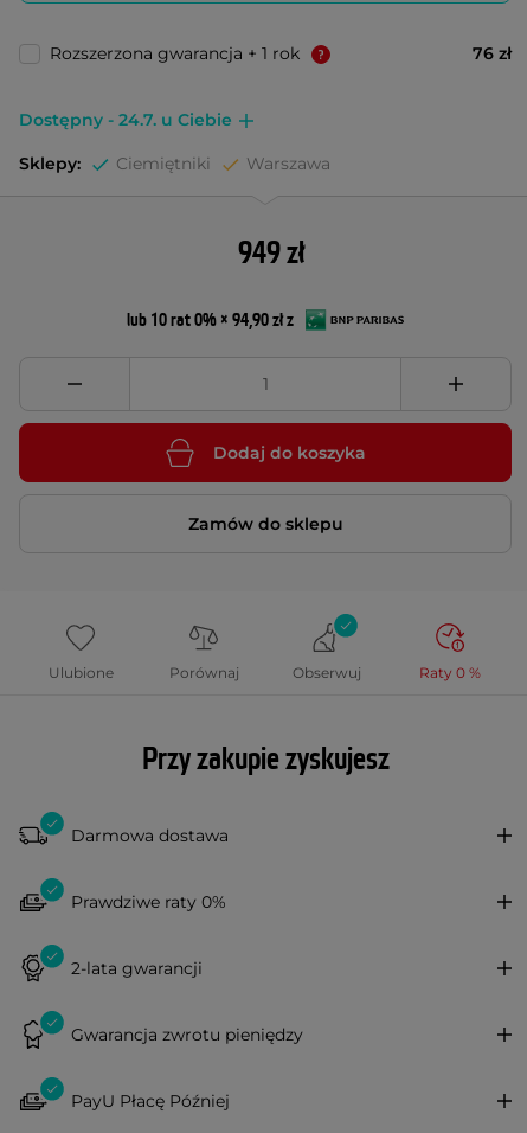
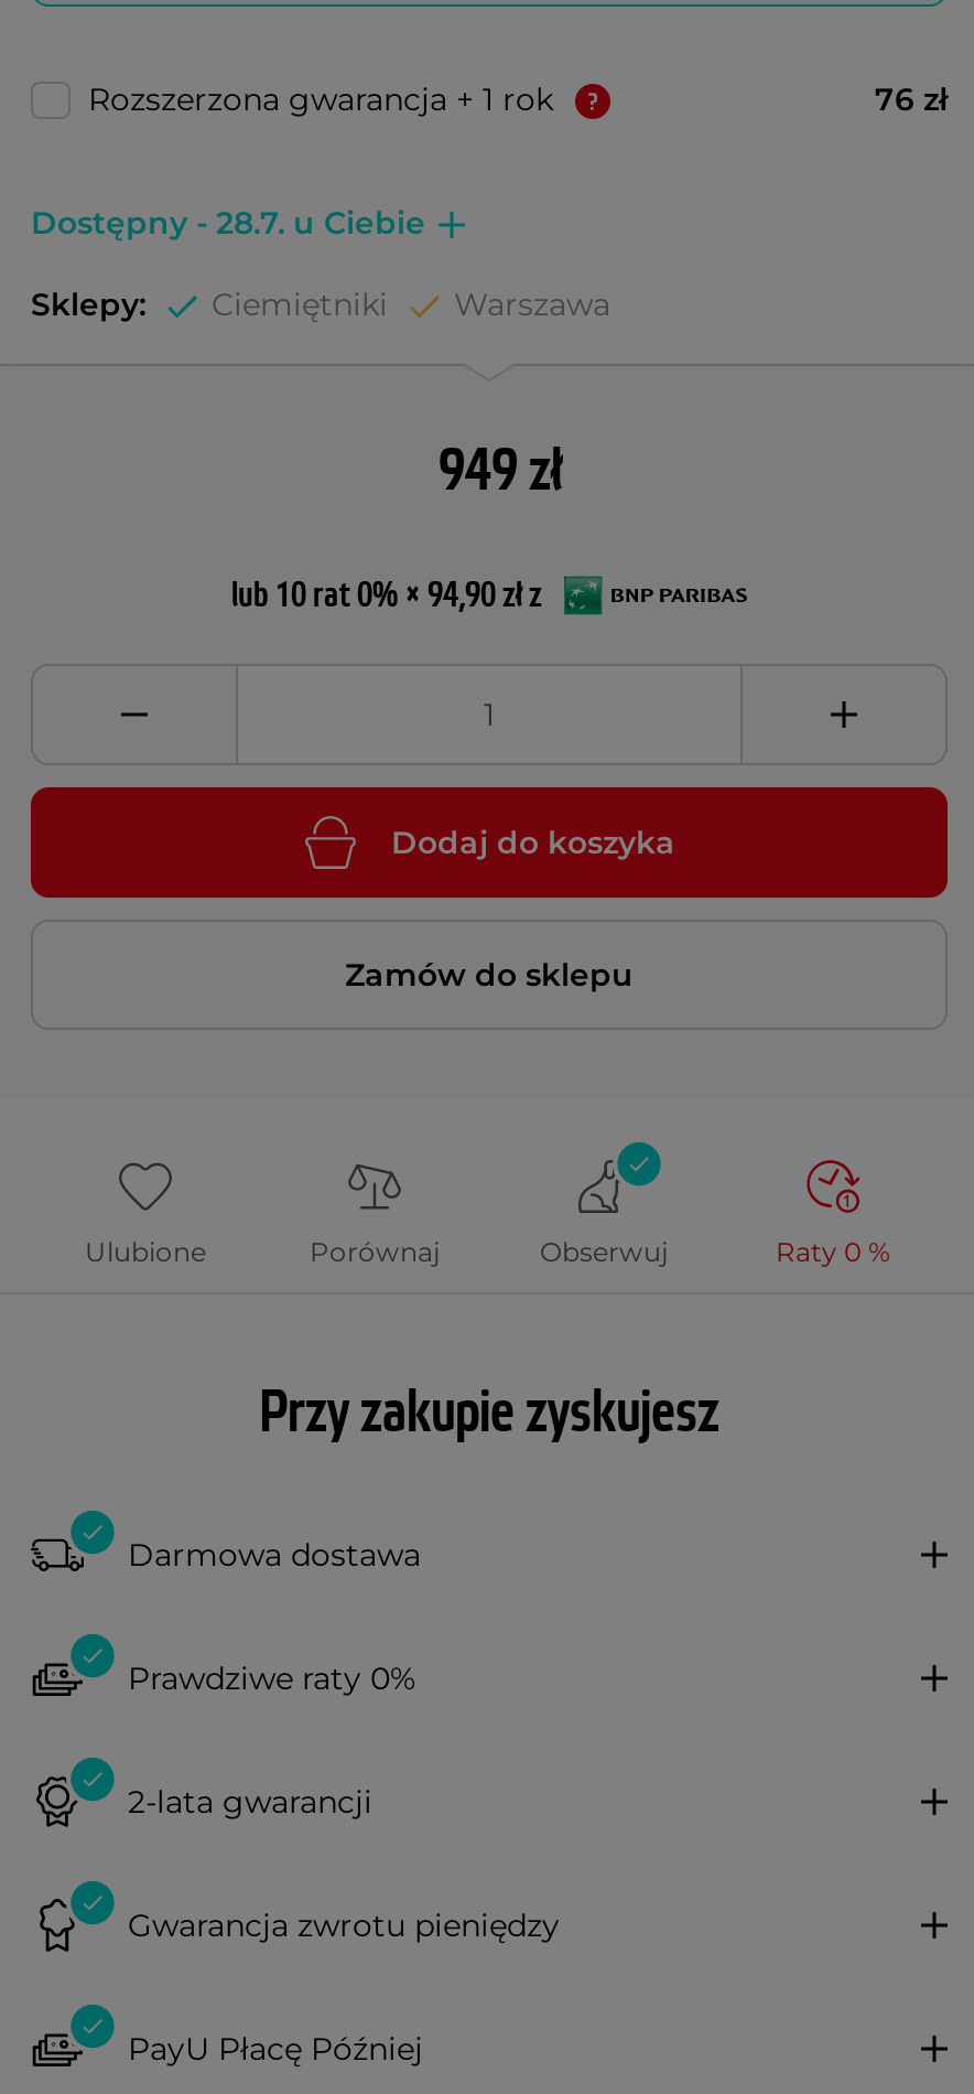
- Dostępny - 24.7. u Ciebie
+ Dostępny - 28.7. u Ciebie
